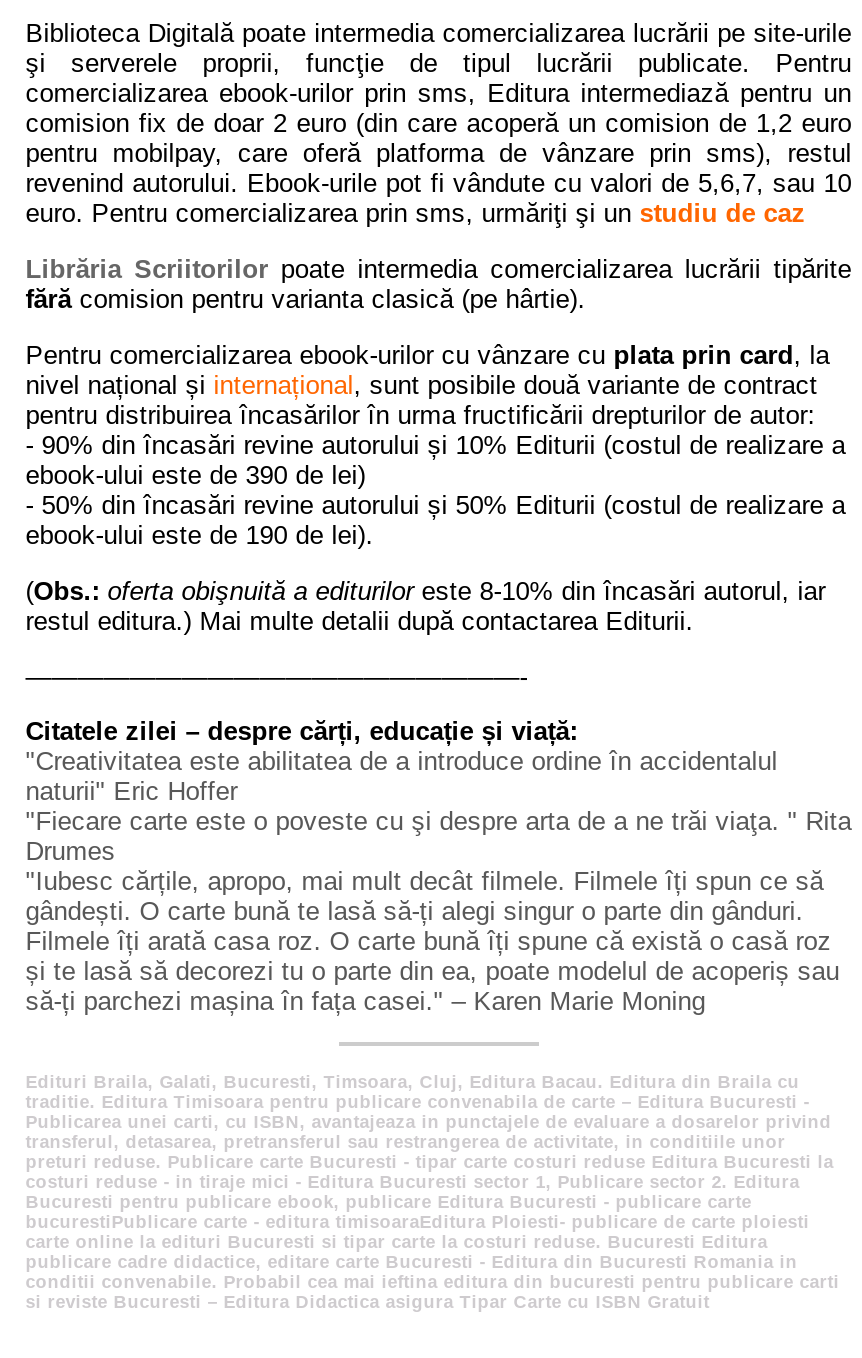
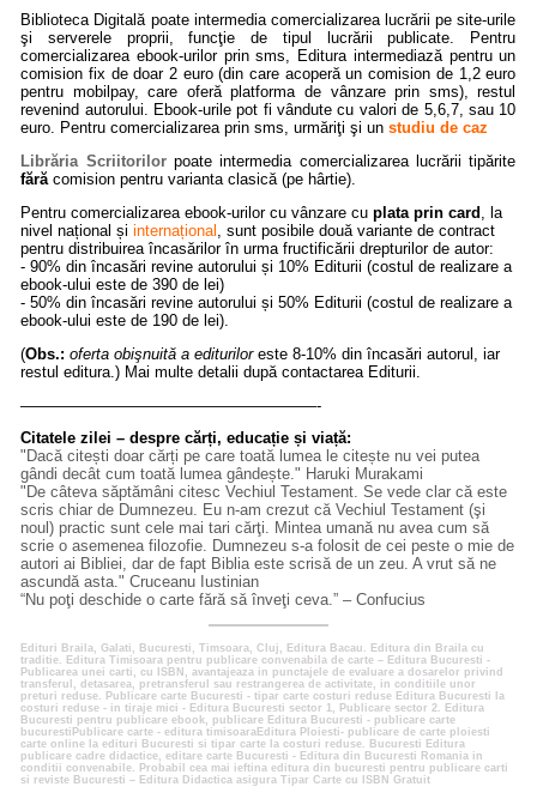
- "Creativitatea este abilitatea de a introduce ordine în accidentalul
- naturii" Eric Hoffer
- "Fiecare carte este o poveste cu şi despre arta de a ne trăi viaţa. " Rita
- Drumes
- "Iubesc cărțile, apropo, mai mult decât filmele. Filmele îți spun ce să
- gândești. O carte bună te lasă să-ți alegi singur o parte din gânduri.
- Filmele îți arată casa roz. O carte bună îți spune că există o casă roz
- și te lasă să decorezi tu o parte din ea, poate modelul de acoperiș sau
- să-ți parchezi mașina în fața casei." – Karen Marie Moning
+ "Dacă citești doar cărți pe care toată lumea le citește nu vei putea
+ gândi decât cum toată lumea gândește." Haruki Murakami
+ "De câteva săptămâni citesc Vechiul Testament. Se vede clar că este
+ scris chiar de Dumnezeu. Eu n-am crezut că Vechiul Testament (şi
+ noul) practic sunt cele mai tari cărţi. Mintea umană nu avea cum să
+ scrie o asemenea filozofie. Dumnezeu s-a folosit de cei peste o mie de
+ autori ai Bibliei, dar de fapt Biblia este scrisă de un zeu. A vrut să ne
+ ascundă asta." Cruceanu Iustinian
+ “Nu poţi deschide o carte fără să înveţi ceva.” – Confucius
